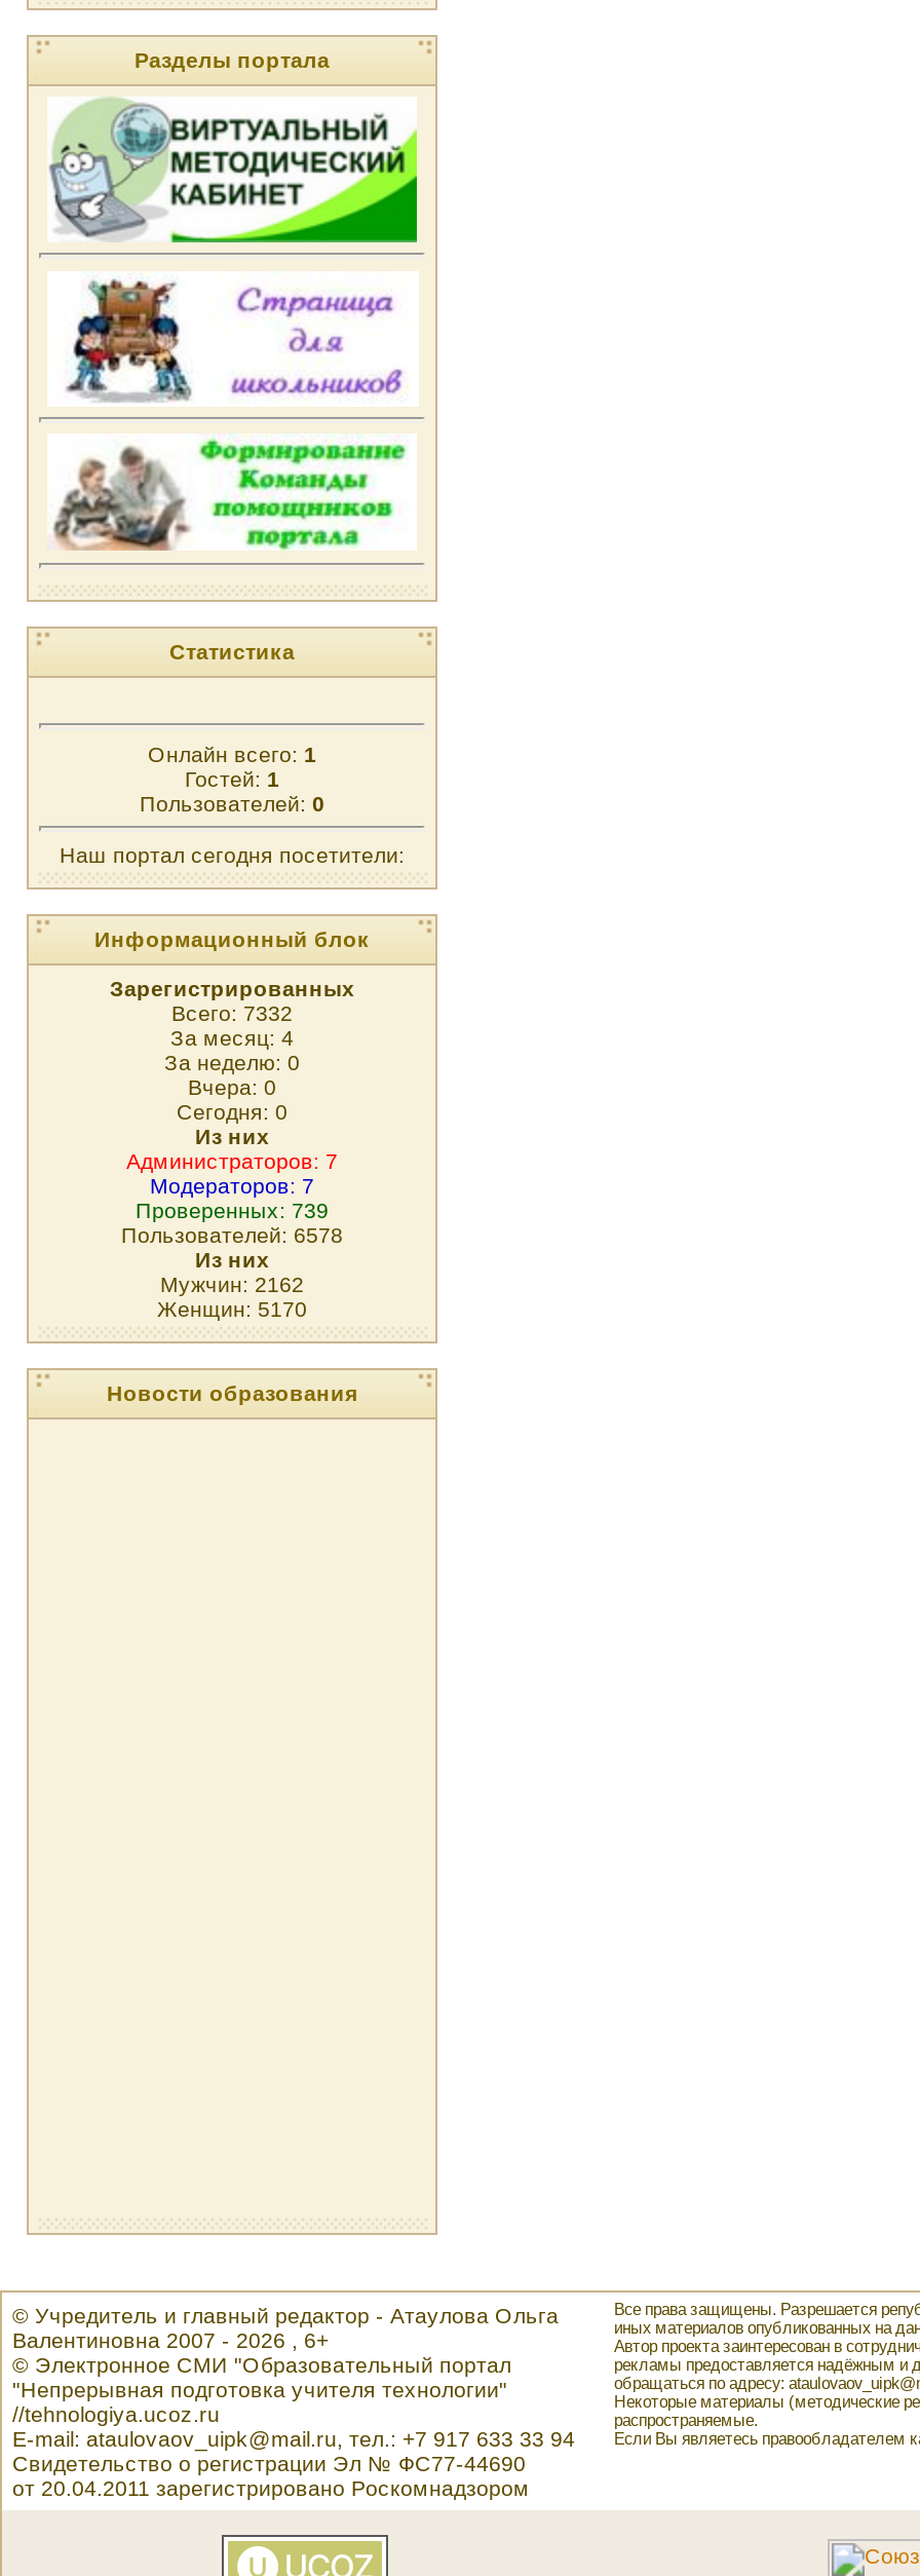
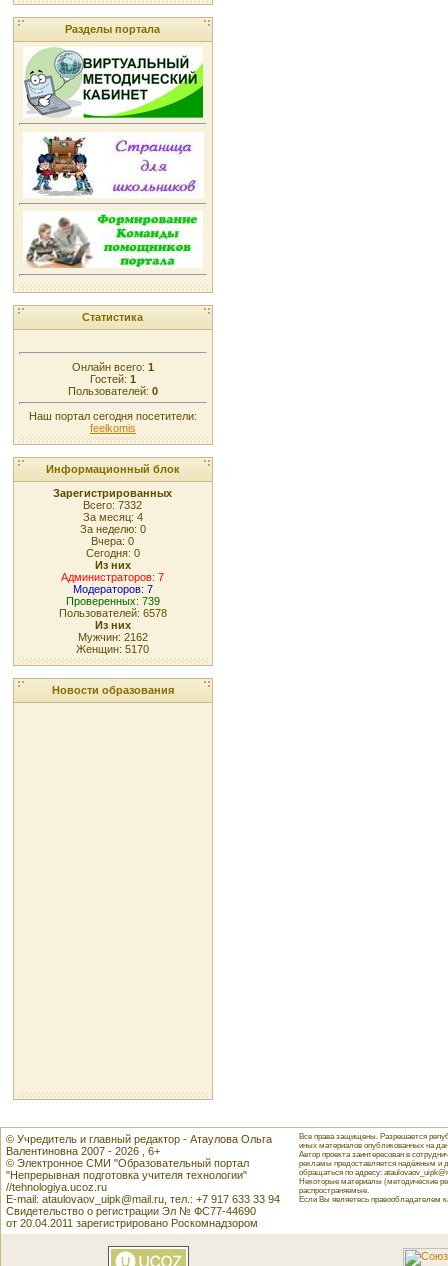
+ feelkomis
